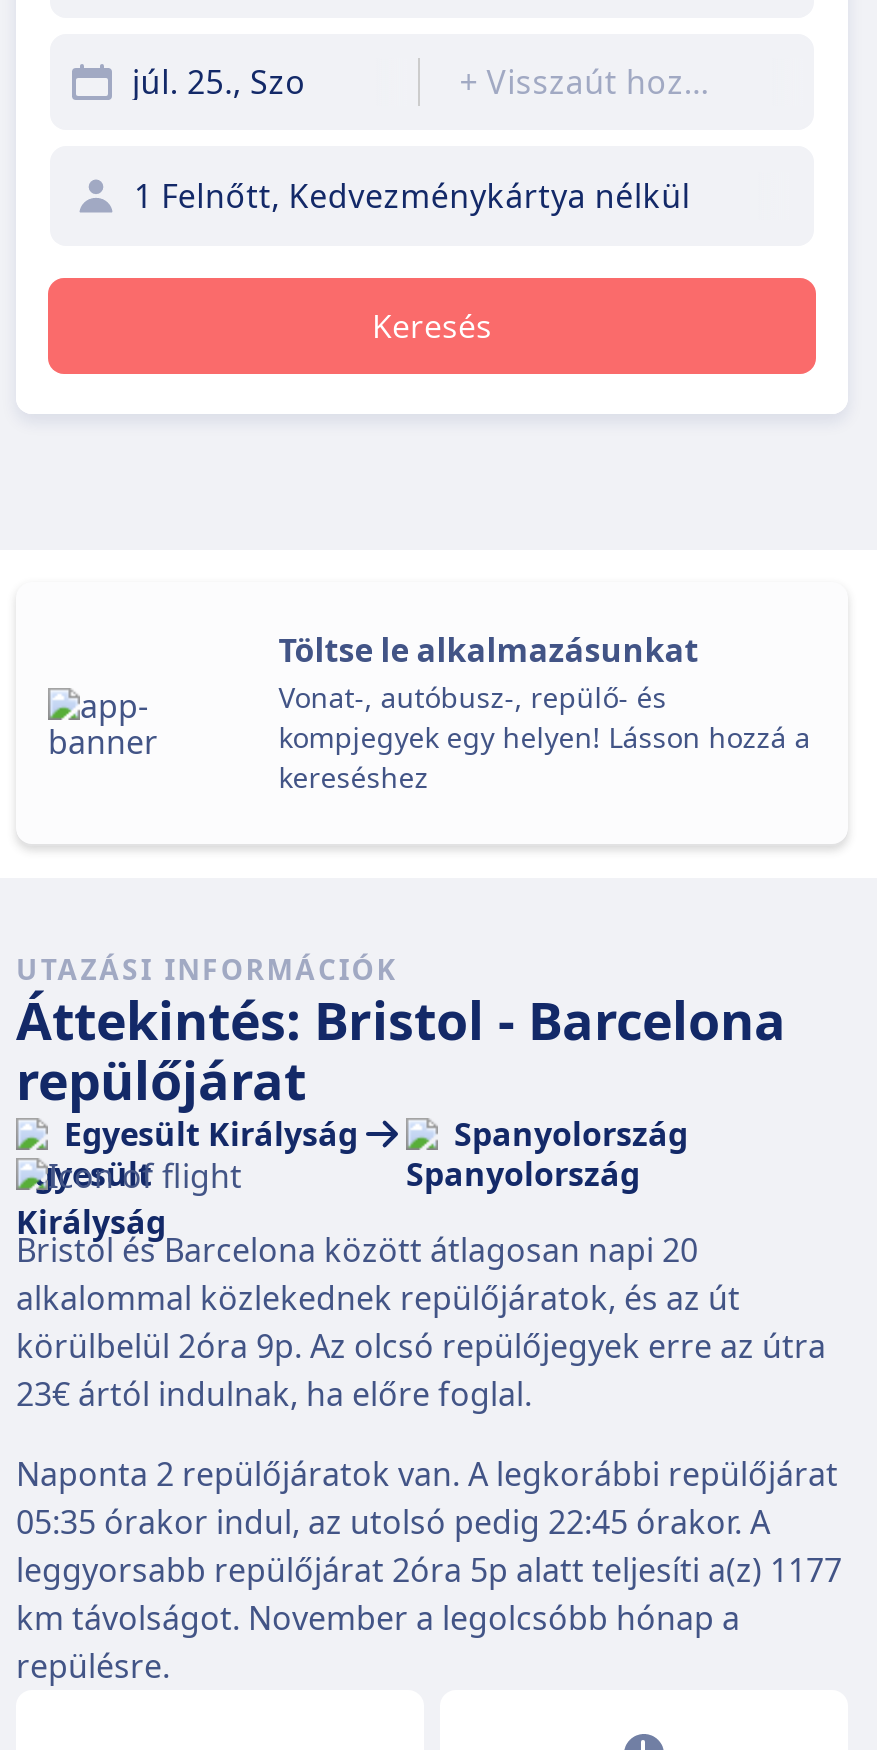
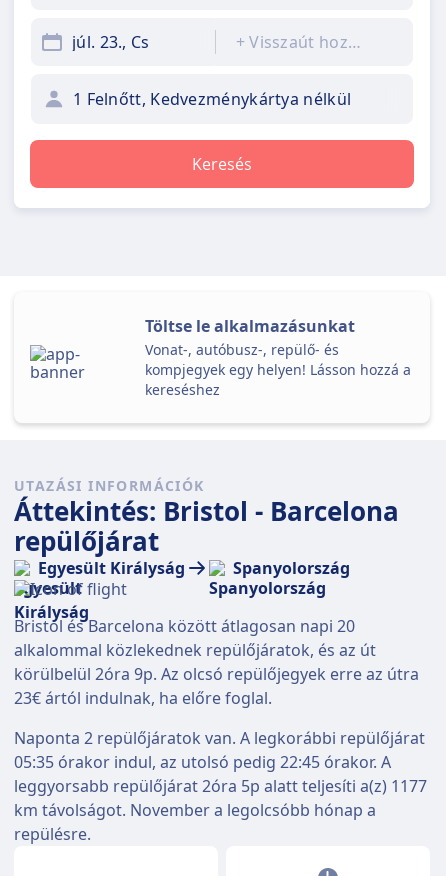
- júl. 25., Szo
+ júl. 23., Cs
